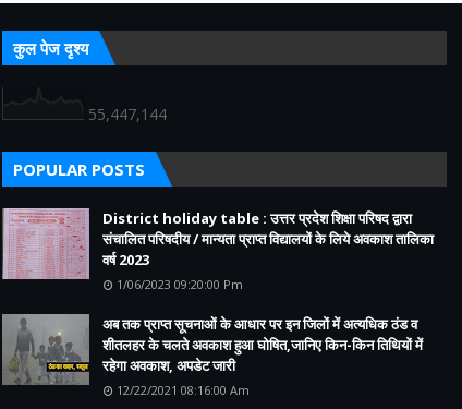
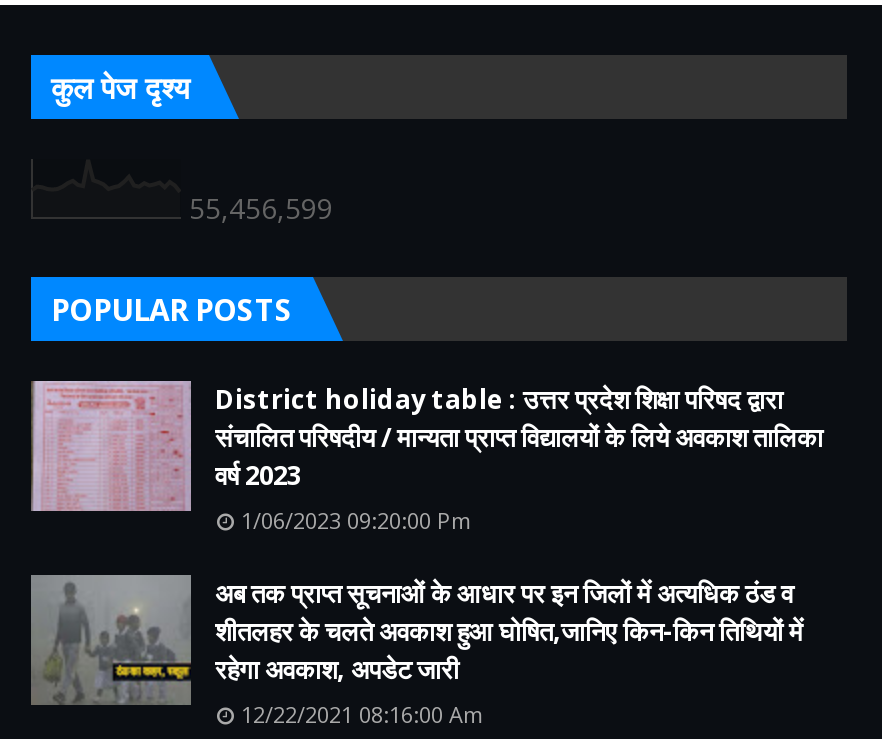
- 55,447,144
+ 55,456,599
